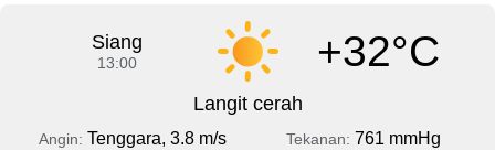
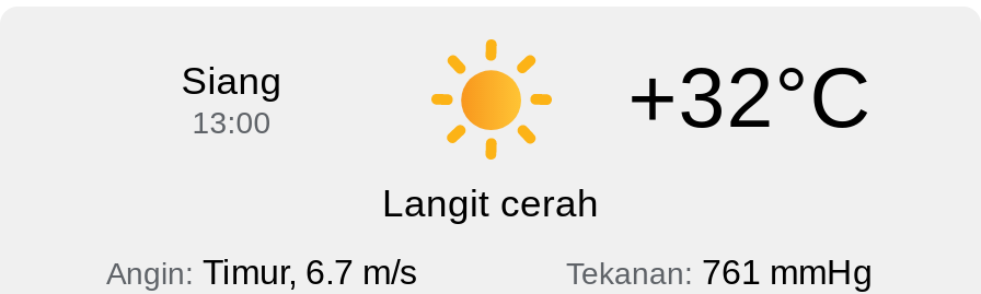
- Angin: Tenggara, 3.8 m/s
+ Angin: Timur, 6.7 m/s
